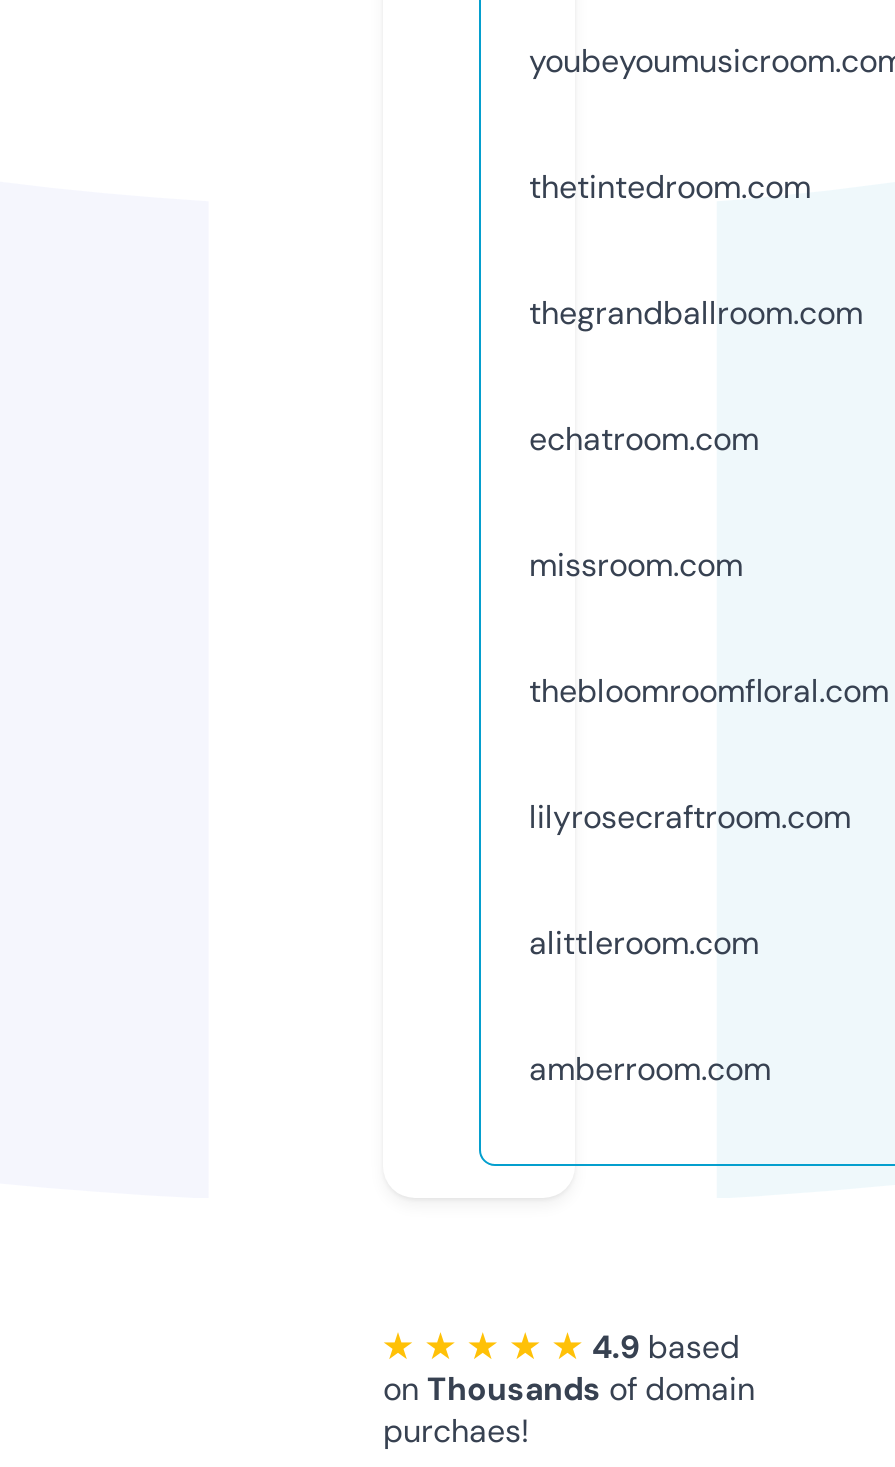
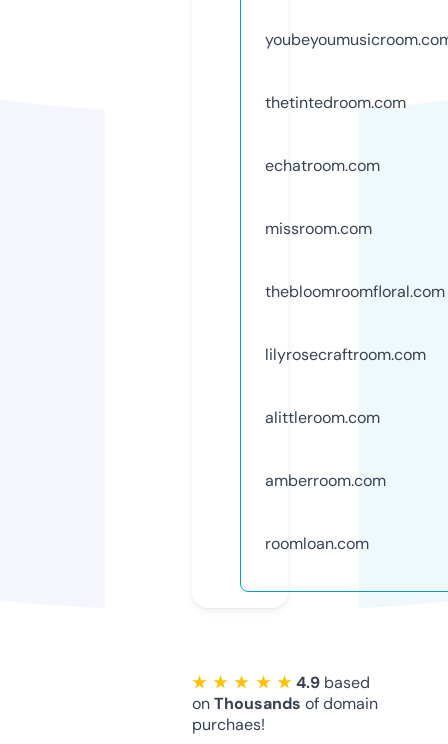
- thegrandballroom.com

moved up: echatroom.com | missroom.com | thebloomroomfloral.com | lilyrosecraftroom.com | alittleroom.com | amberroom.com

+ roomloan.com
